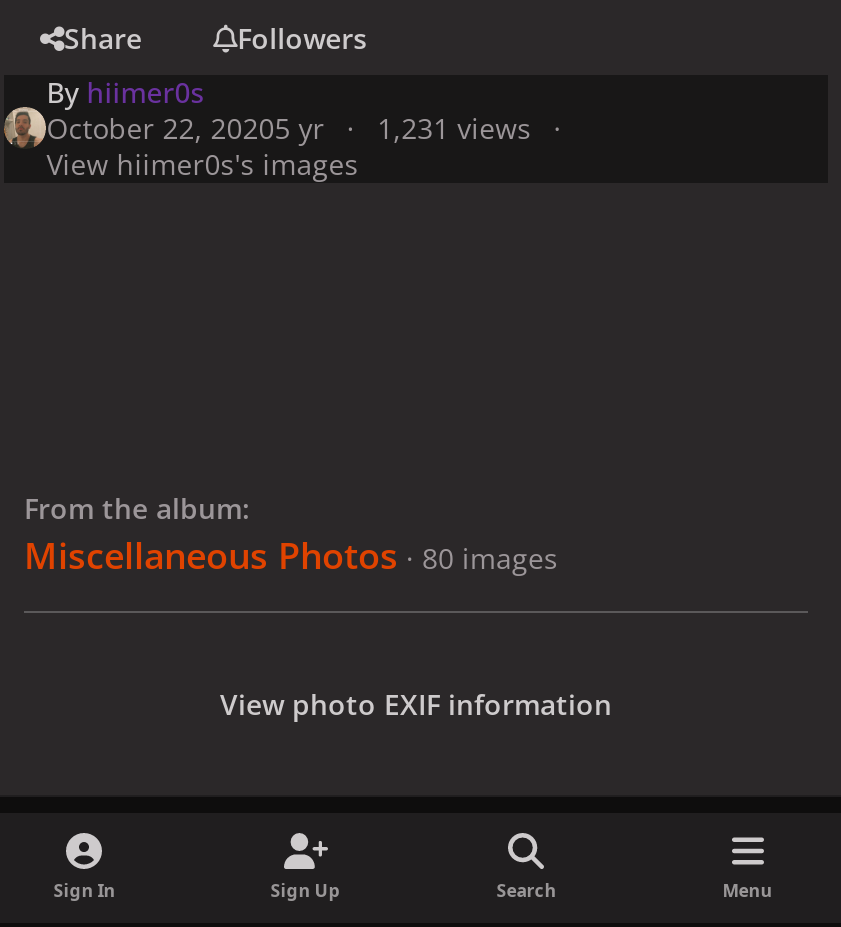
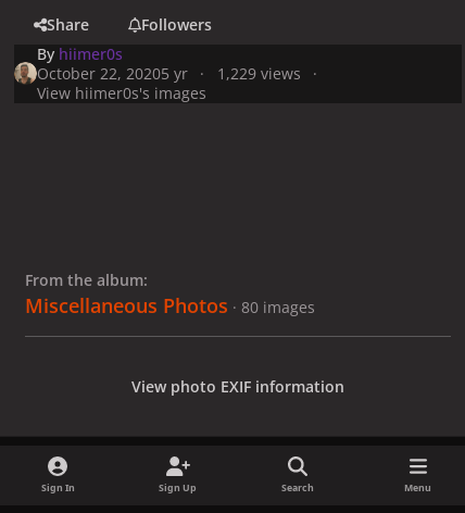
- October 22, 20205 yr 1,231 views
+ October 22, 20205 yr 1,229 views
